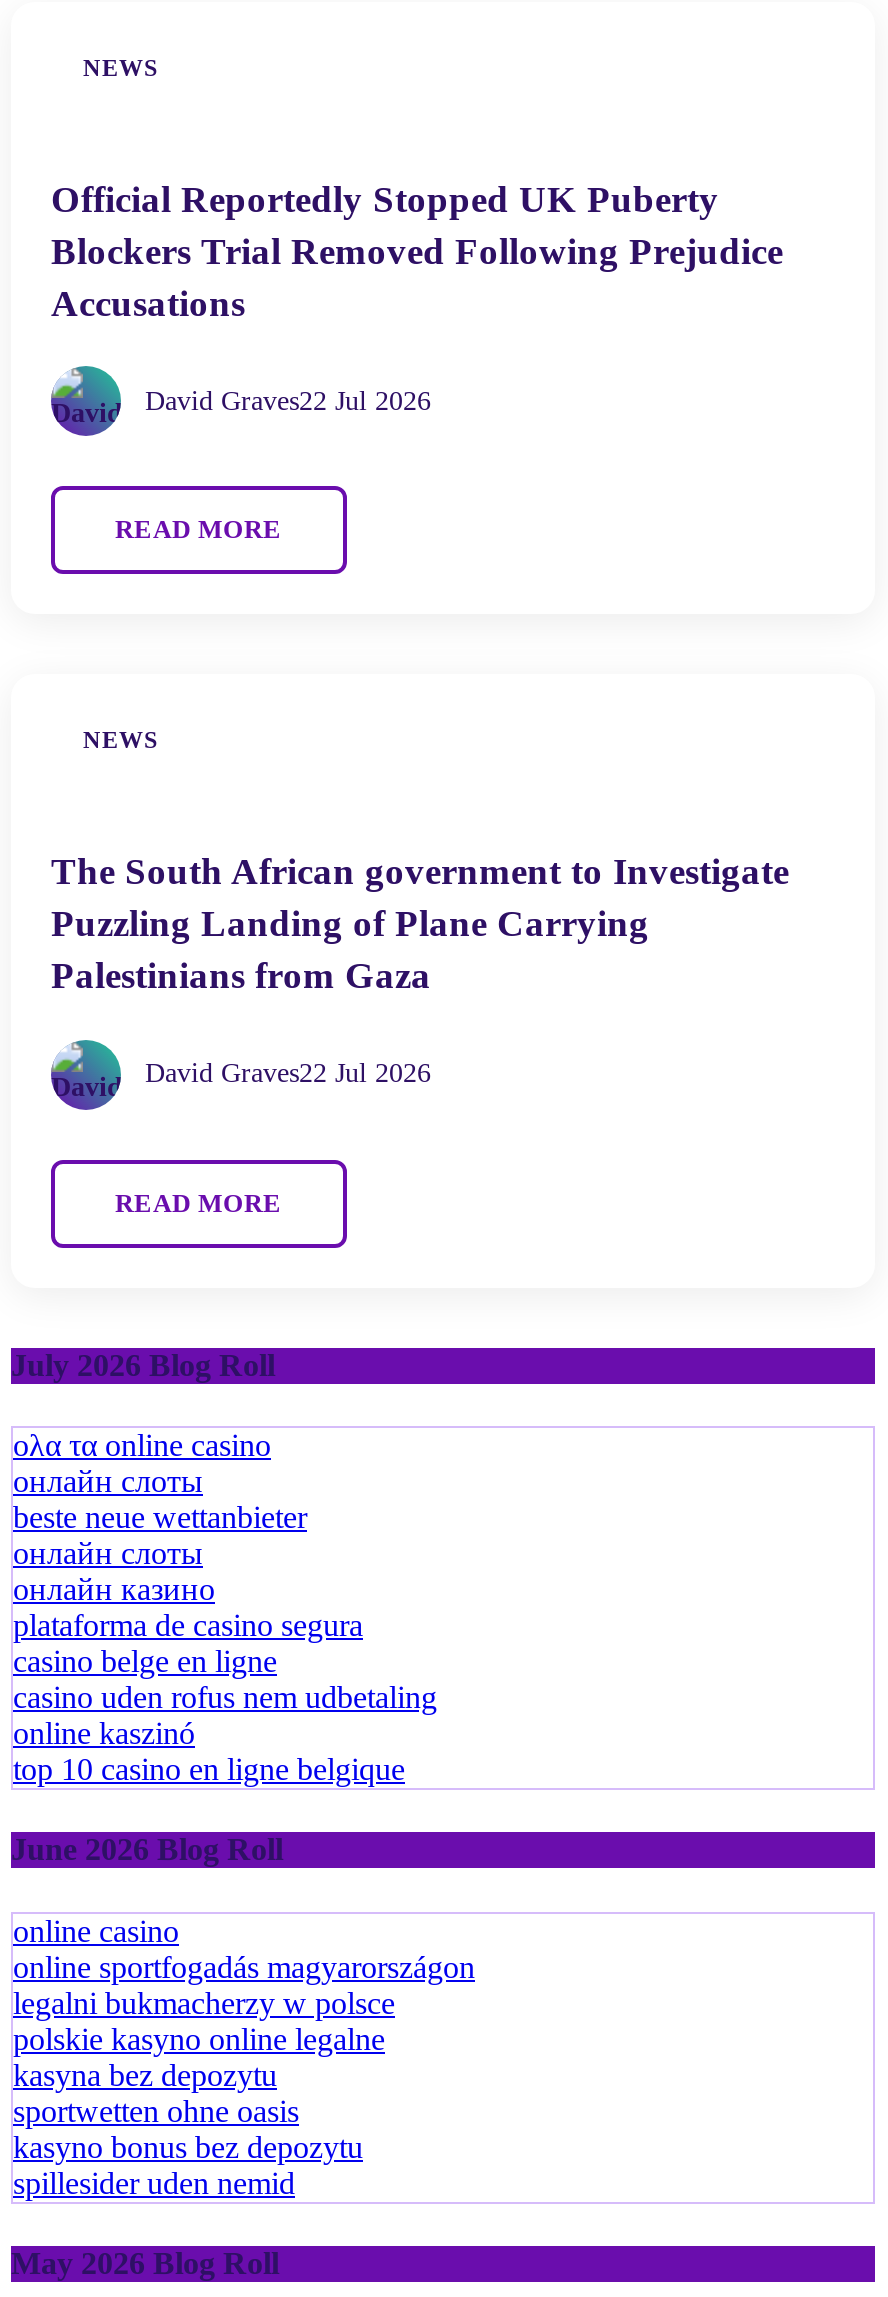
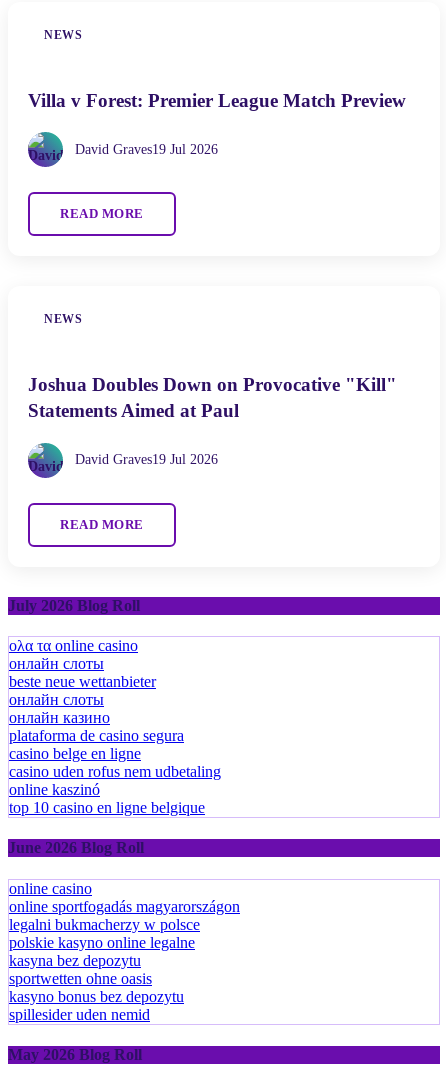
- Official Reportedly Stopped UK Puberty
- Blockers Trial Removed Following Prejudice
- Accusations
+ Villa v Forest: Premier League Match Preview

- David Graves22 Jul 2026
+ David Graves19 Jul 2026

- The South African government to Investigate
- Puzzling Landing of Plane Carrying
- Palestinians from Gaza
+ Joshua Doubles Down on Provocative "Kill"
+ Statements Aimed at Paul

- David Graves22 Jul 2026
+ David Graves19 Jul 2026
